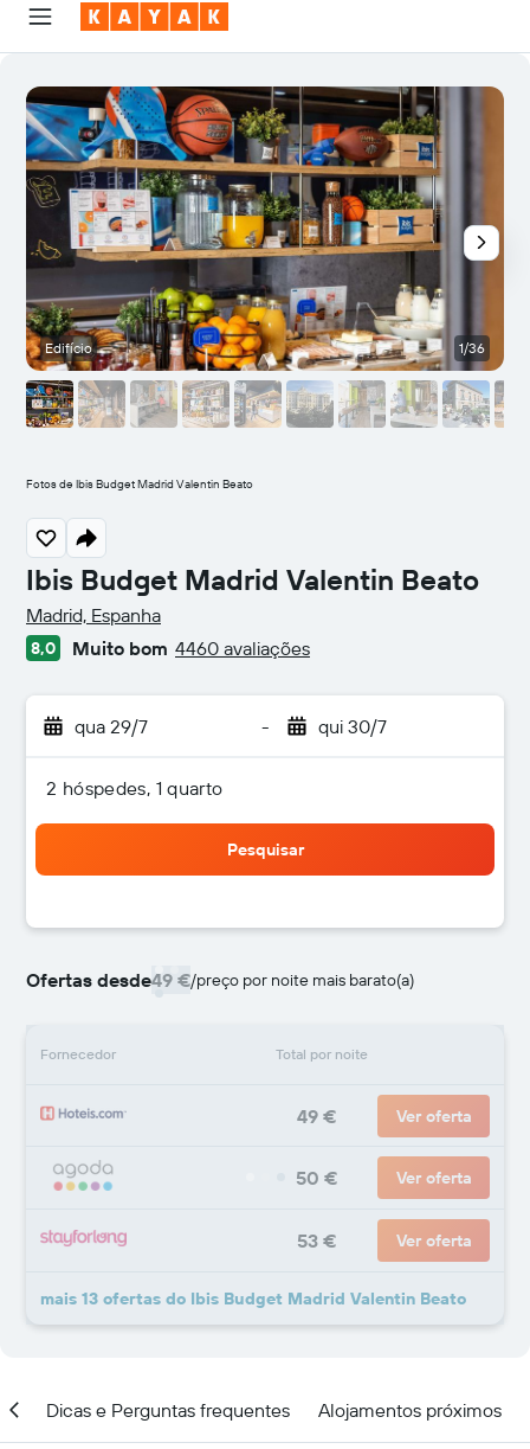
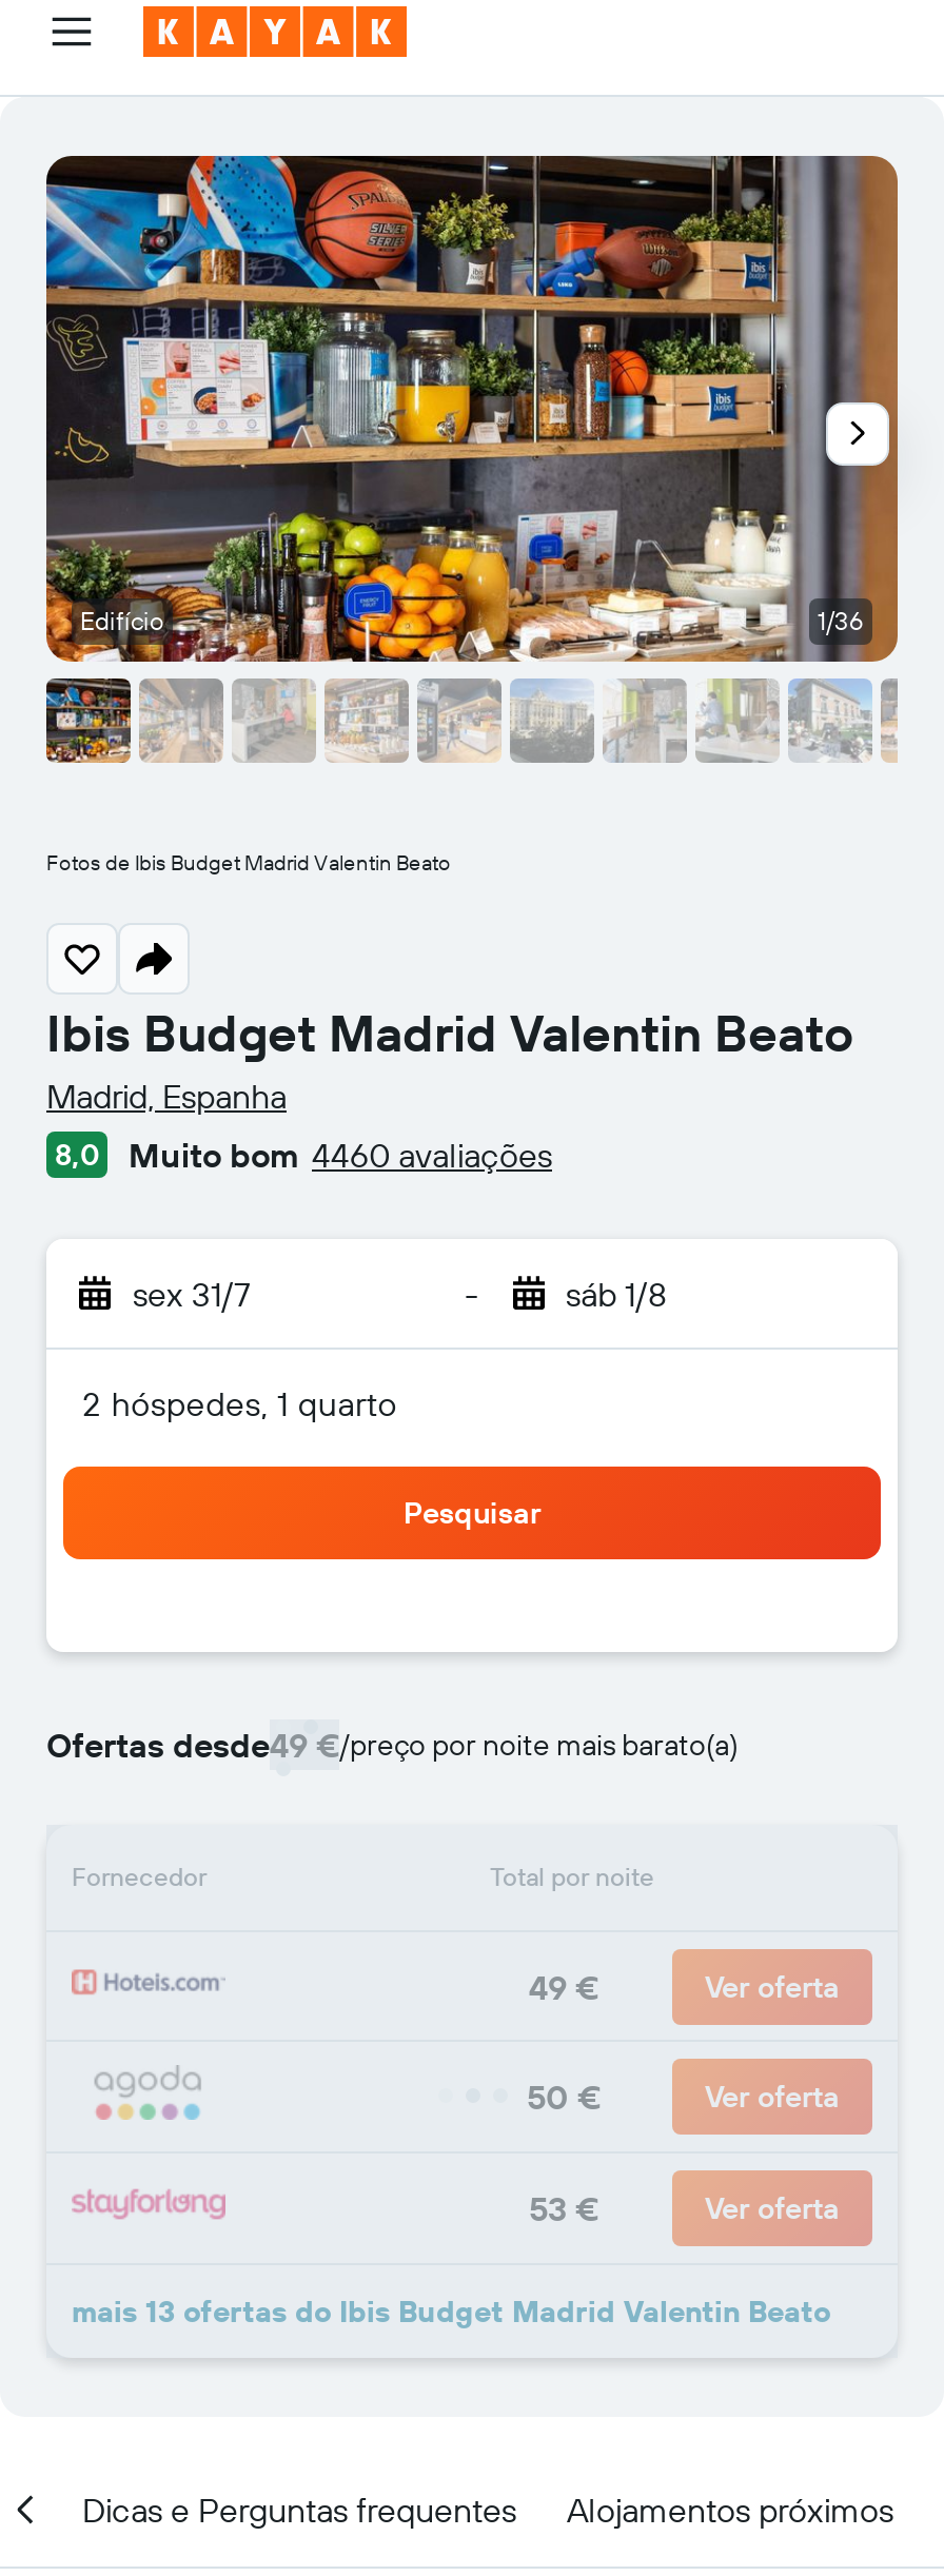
- qua 29/7
+ sex 31/7

- qui 30/7
+ sáb 1/8
